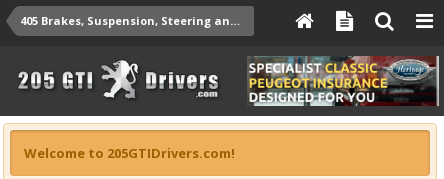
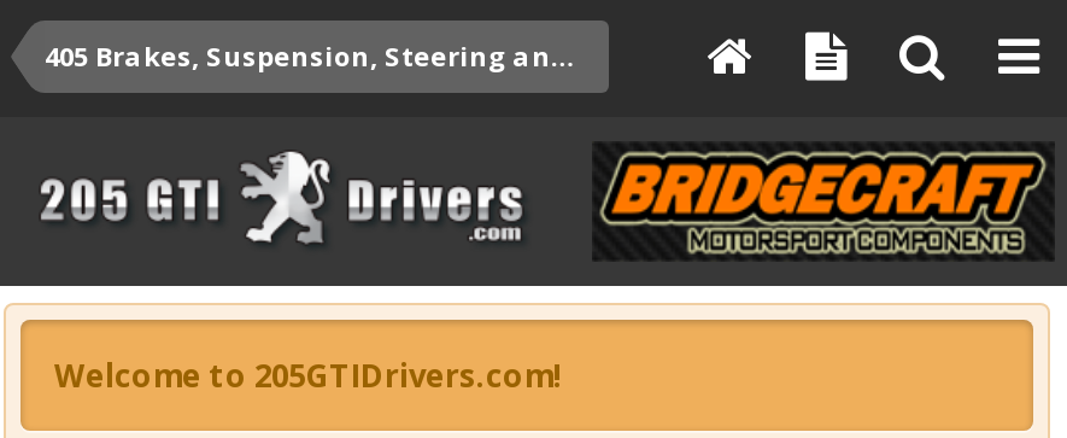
- [image]
+ [image]
